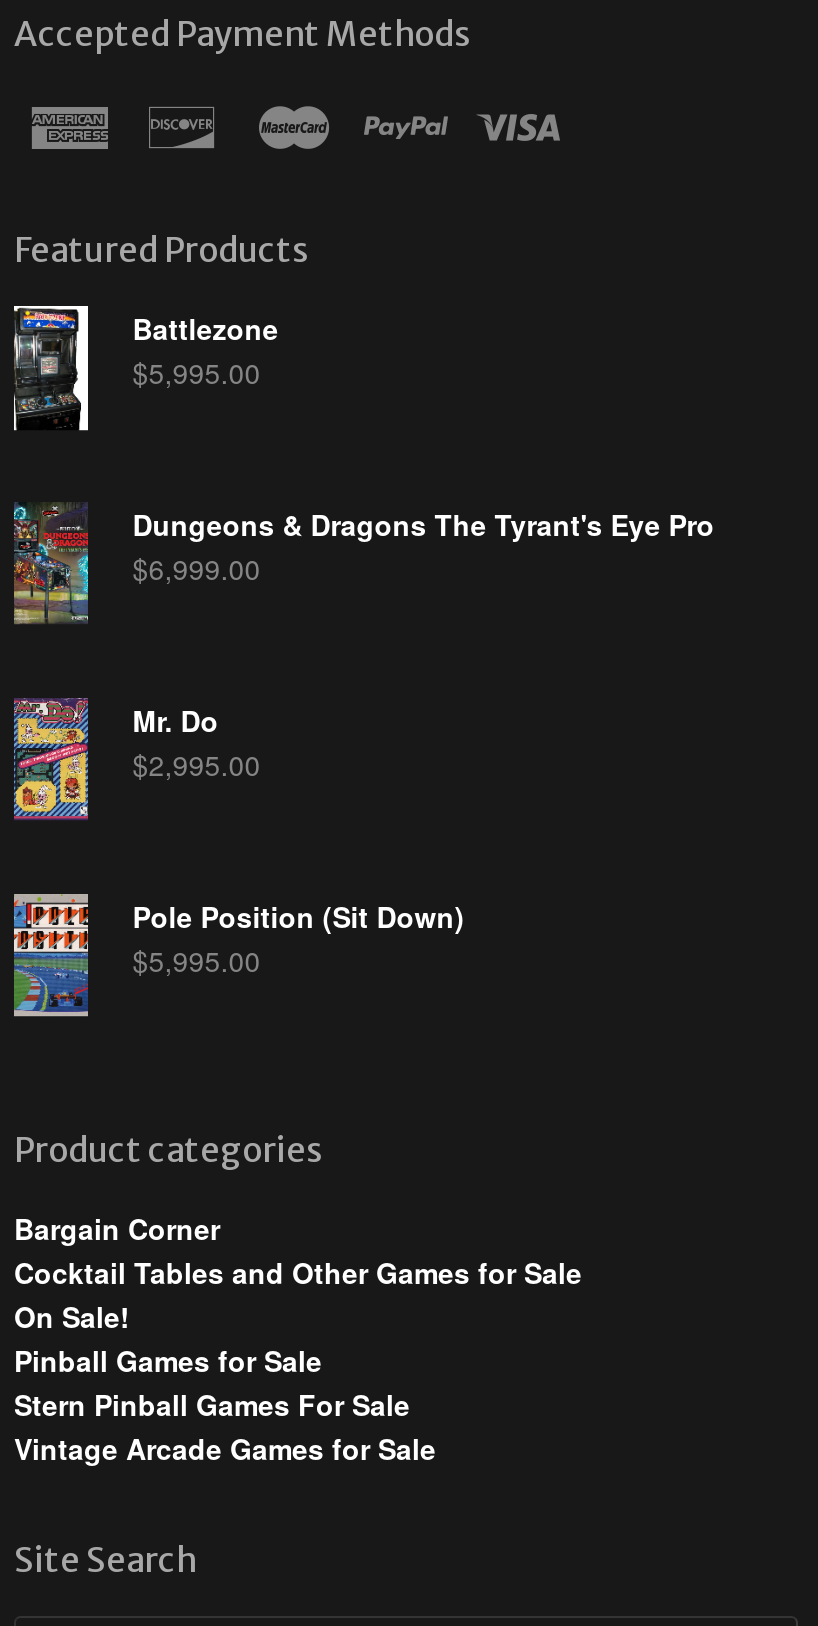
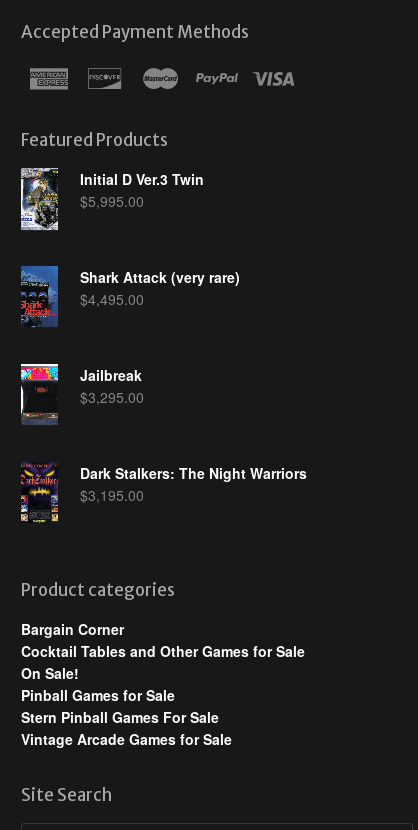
- [image]
- Battlezone
+ [image]
+ Initial D Ver.3 Twin

- [image]
- Dungeons & Dragons The Tyrant's Eye Pro
- $6,999.00
+ [image]
+ Shark Attack (very rare)
+ $4,495.00

- [image]
- Mr. Do
- $2,995.00
+ [image]
+ Jailbreak
+ $3,295.00

- [image]
- Pole Position (Sit Down)
- $5,995.00
+ [image]
+ Dark Stalkers: The Night Warriors
+ $3,195.00
